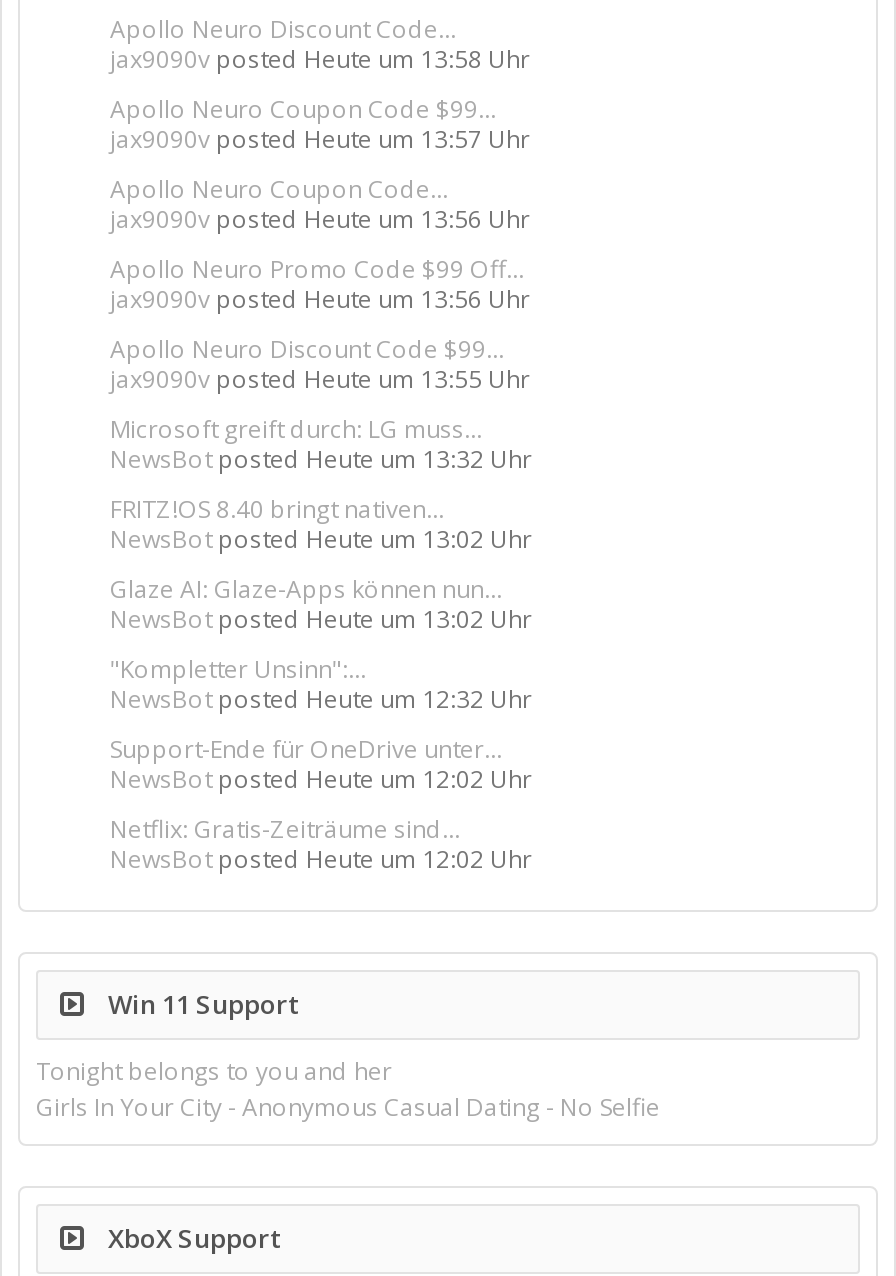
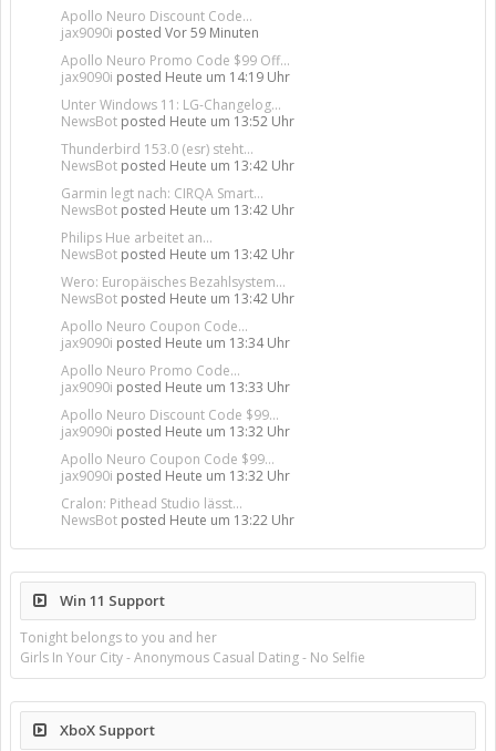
- jax9090v posted Heute um 13:58 Uhr
- jax9090v posted Heute um 13:57 Uhr
- jax9090v posted Heute um 13:56 Uhr
+ jax9090i posted Vor 59 Minuten

moved down: Apollo Neuro Coupon Code $99...

moved down: Apollo Neuro Coupon Code...

moved up: Apollo Neuro Promo Code $99 Off...

- jax9090v posted Heute um 13:56 Uhr
+ jax9090i posted Heute um 14:19 Uhr
+ Unter Windows 11: LG-Changelog...
+ NewsBot posted Heute um 13:52 Uhr
+ Thunderbird 153.0 (esr) steht...
+ NewsBot posted Heute um 13:42 Uhr
+ Garmin legt nach: CIRQA Smart...
+ NewsBot posted Heute um 13:42 Uhr
+ Philips Hue arbeitet an...
+ NewsBot posted Heute um 13:42 Uhr
+ Wero: Europäisches Bezahlsystem...
+ NewsBot posted Heute um 13:42 Uhr
+ jax9090i posted Heute um 13:34 Uhr
+ Apollo Neuro Promo Code...
+ jax9090i posted Heute um 13:33 Uhr

moved down: Apollo Neuro Discount Code $99...

- jax9090v posted Heute um 13:55 Uhr
- Microsoft greift durch: LG muss...
- NewsBot posted Heute um 13:32 Uhr
- FRITZ!OS 8.40 bringt nativen...
- NewsBot posted Heute um 13:02 Uhr
- Glaze AI: Glaze-Apps können nun...
- NewsBot posted Heute um 13:02 Uhr
- "Kompletter Unsinn":...
- NewsBot posted Heute um 12:32 Uhr
- Support-Ende für OneDrive unter...
- NewsBot posted Heute um 12:02 Uhr
- Netflix: Gratis-Zeiträume sind...
- NewsBot posted Heute um 12:02 Uhr
+ jax9090i posted Heute um 13:32 Uhr
+ jax9090i posted Heute um 13:32 Uhr
+ Cralon: Pithead Studio lässt...
+ NewsBot posted Heute um 13:22 Uhr
